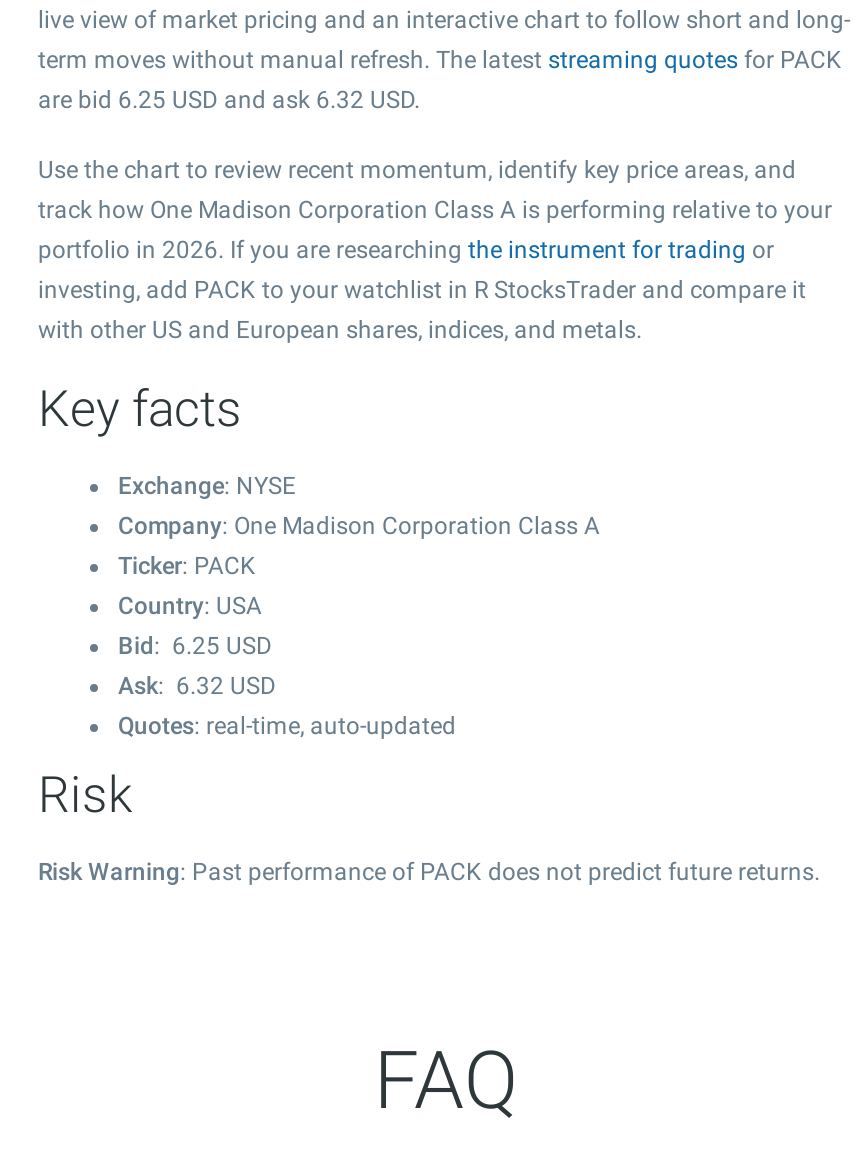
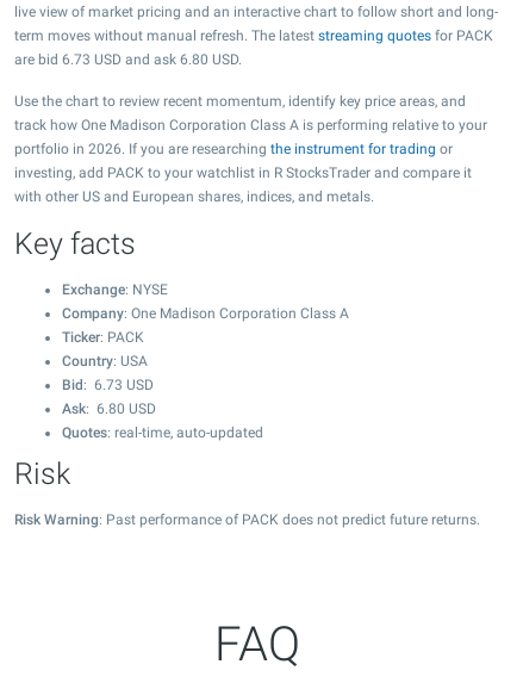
- are bid 6.25 USD and ask 6.32 USD.
+ are bid 6.73 USD and ask 6.80 USD.

- Bid: 6.25 USD
+ Bid: 6.73 USD

- Ask: 6.32 USD
+ Ask: 6.80 USD
